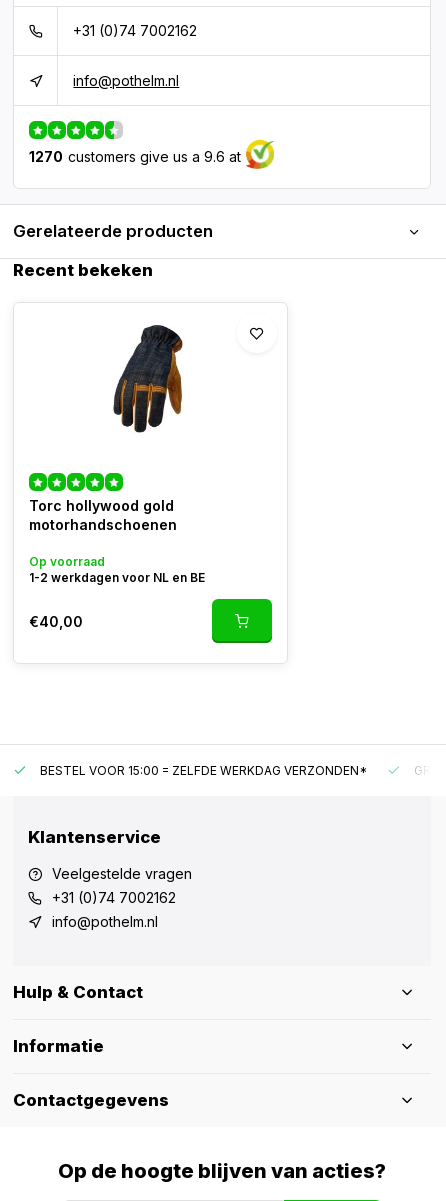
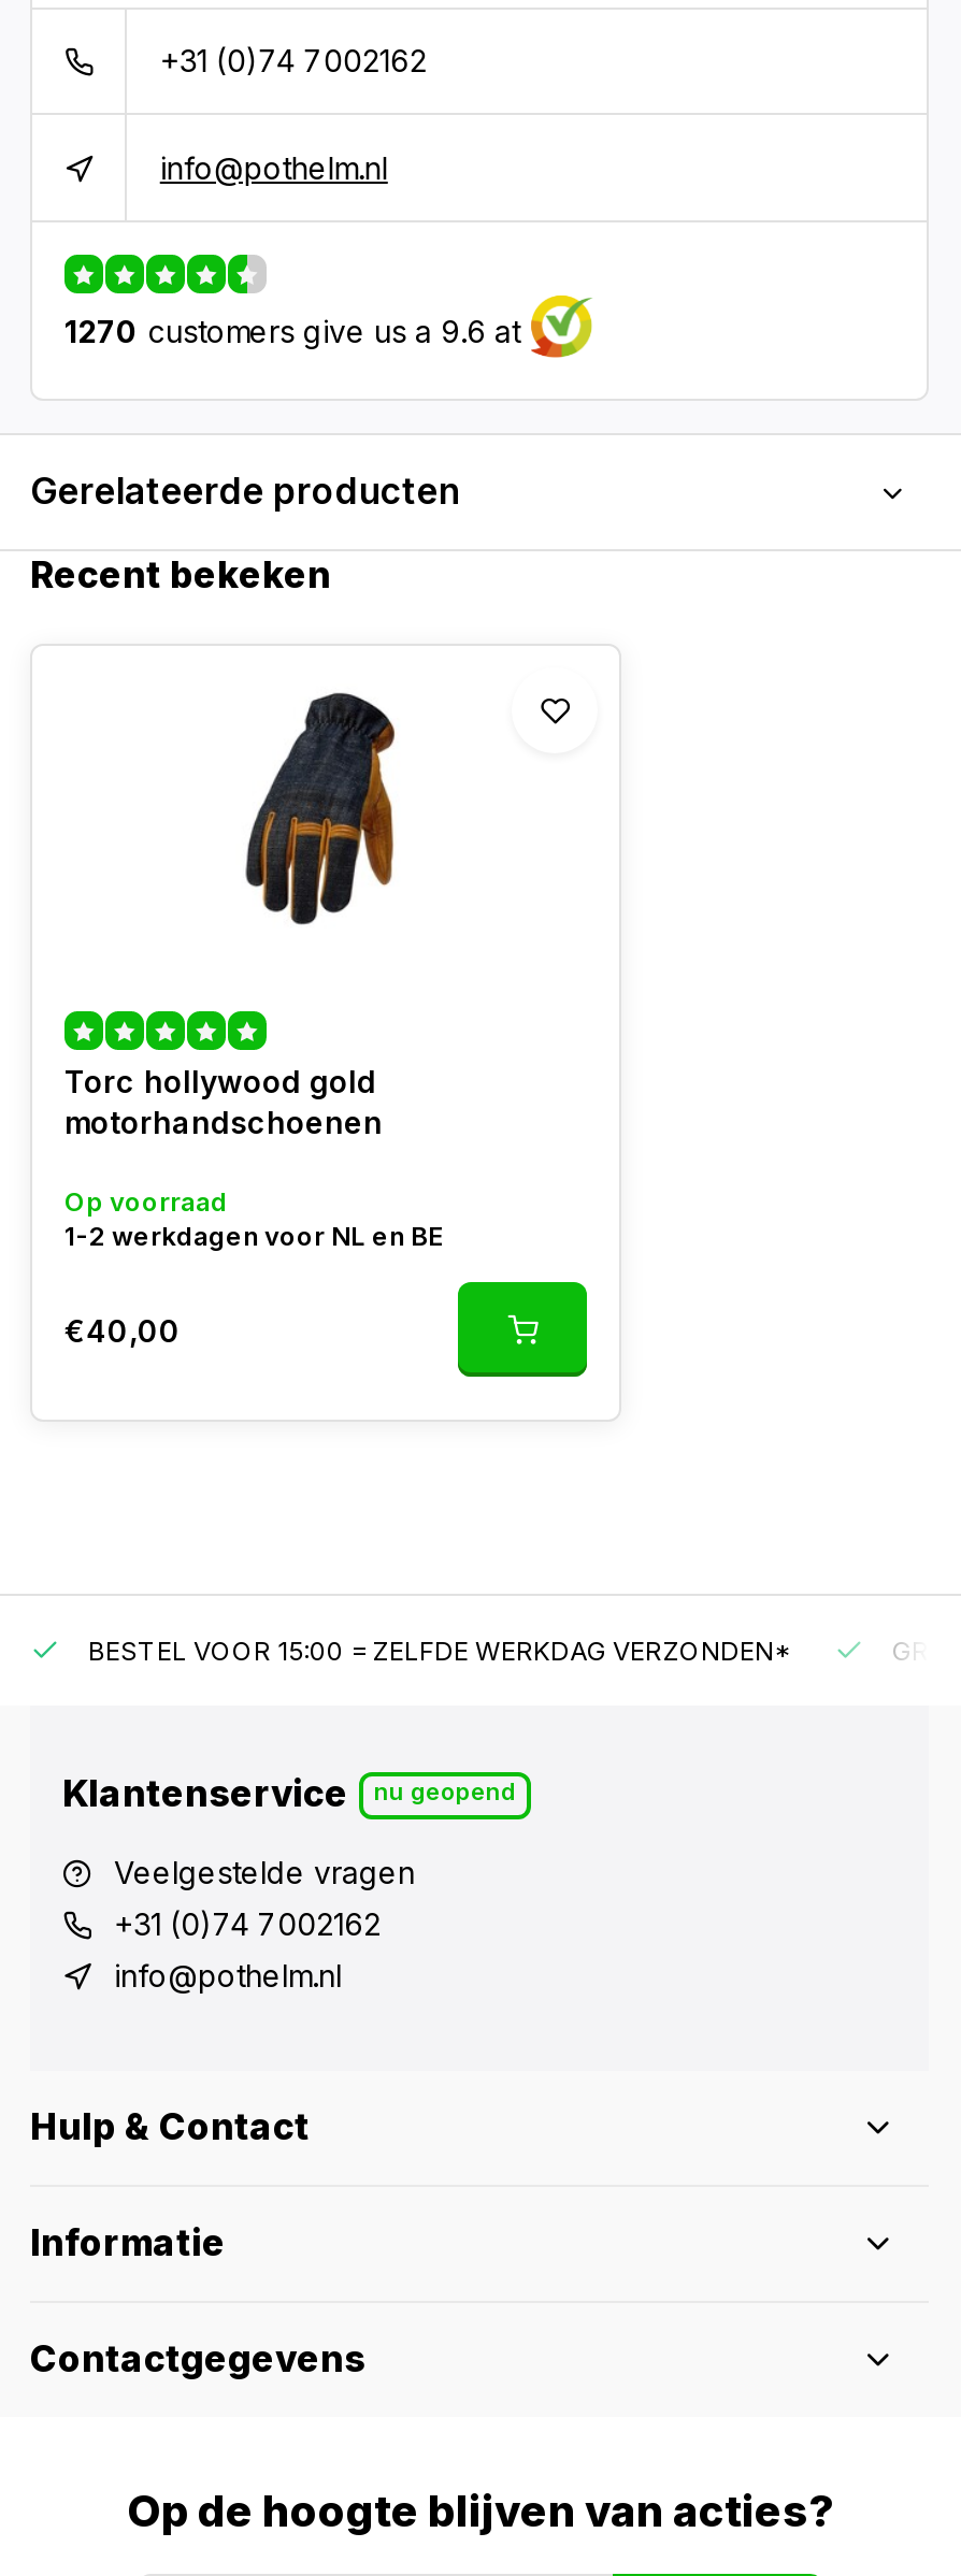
+ nu geopend
